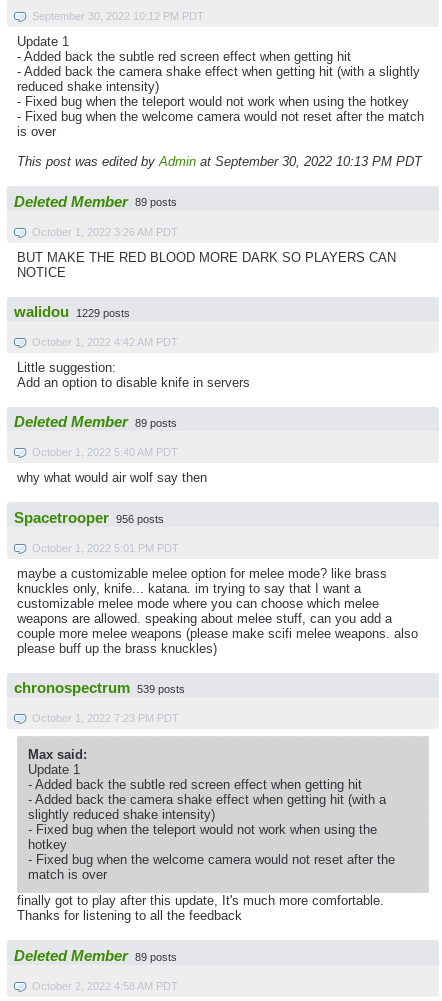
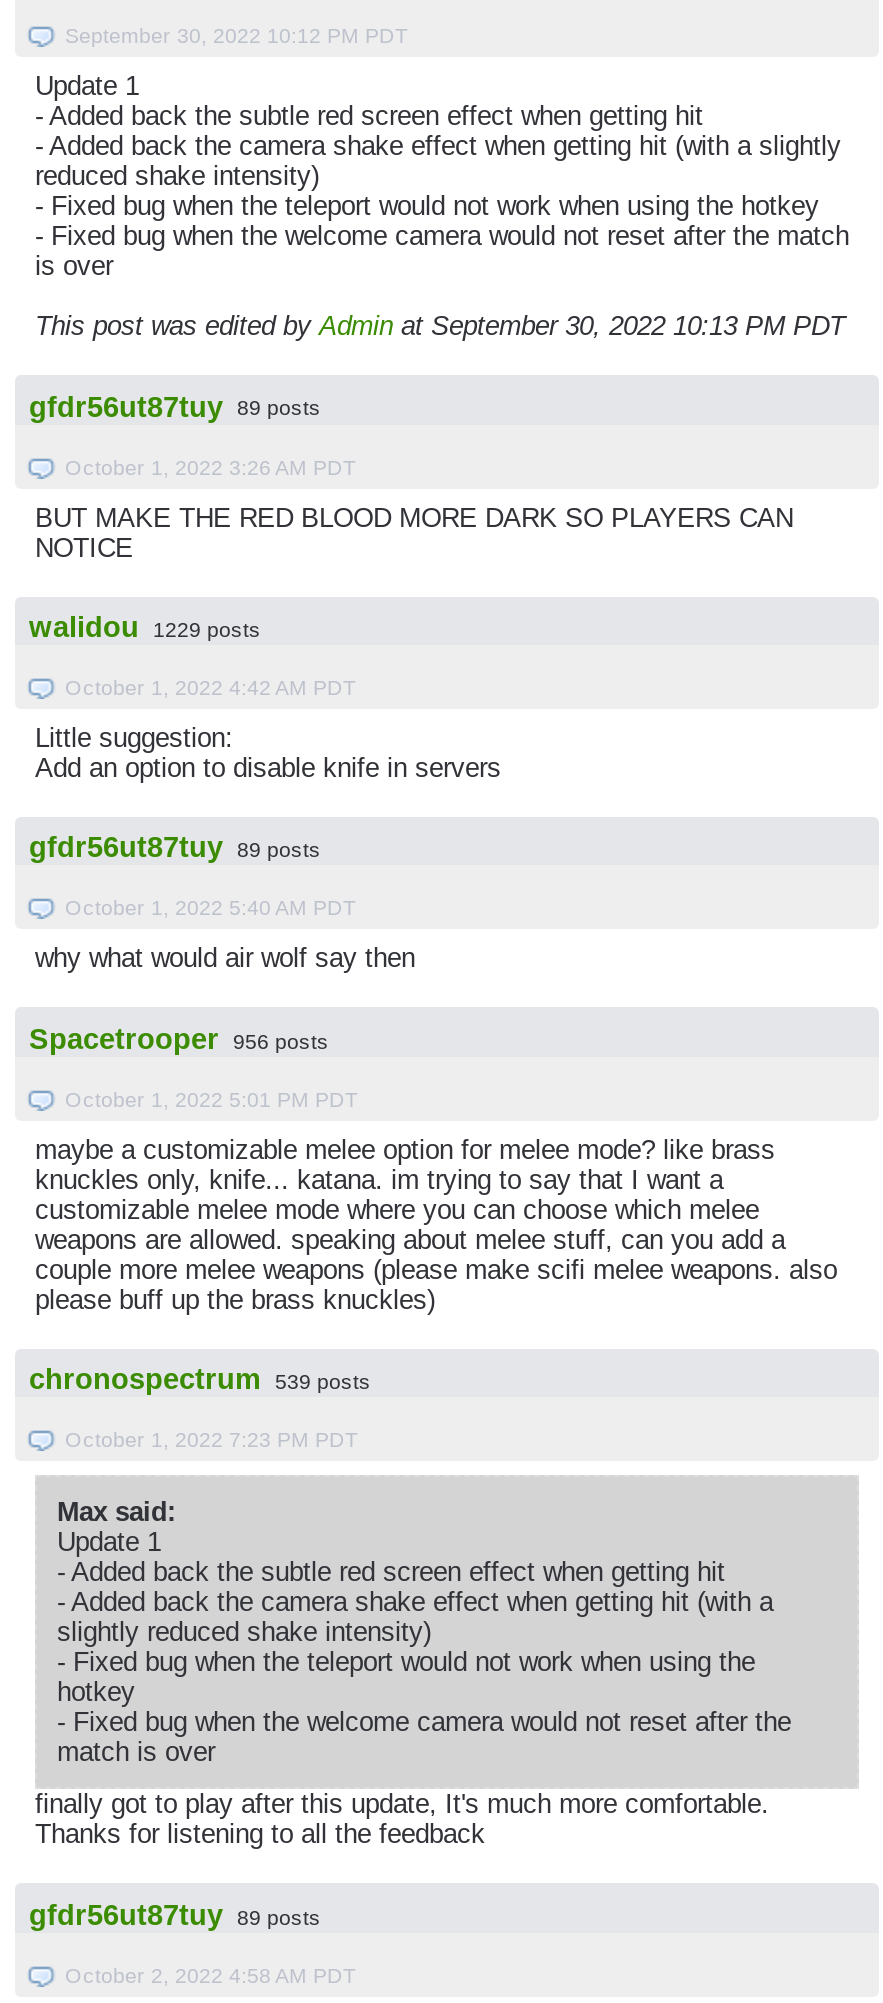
- Deleted Member 89 posts
+ gfdr56ut87tuy 89 posts

- Deleted Member 89 posts
+ gfdr56ut87tuy 89 posts

- Deleted Member 89 posts
+ gfdr56ut87tuy 89 posts
